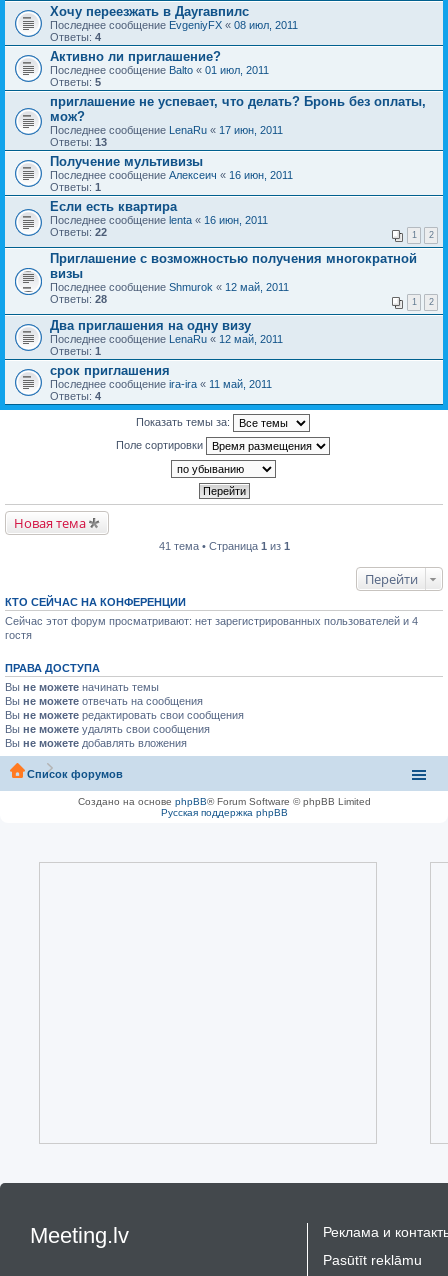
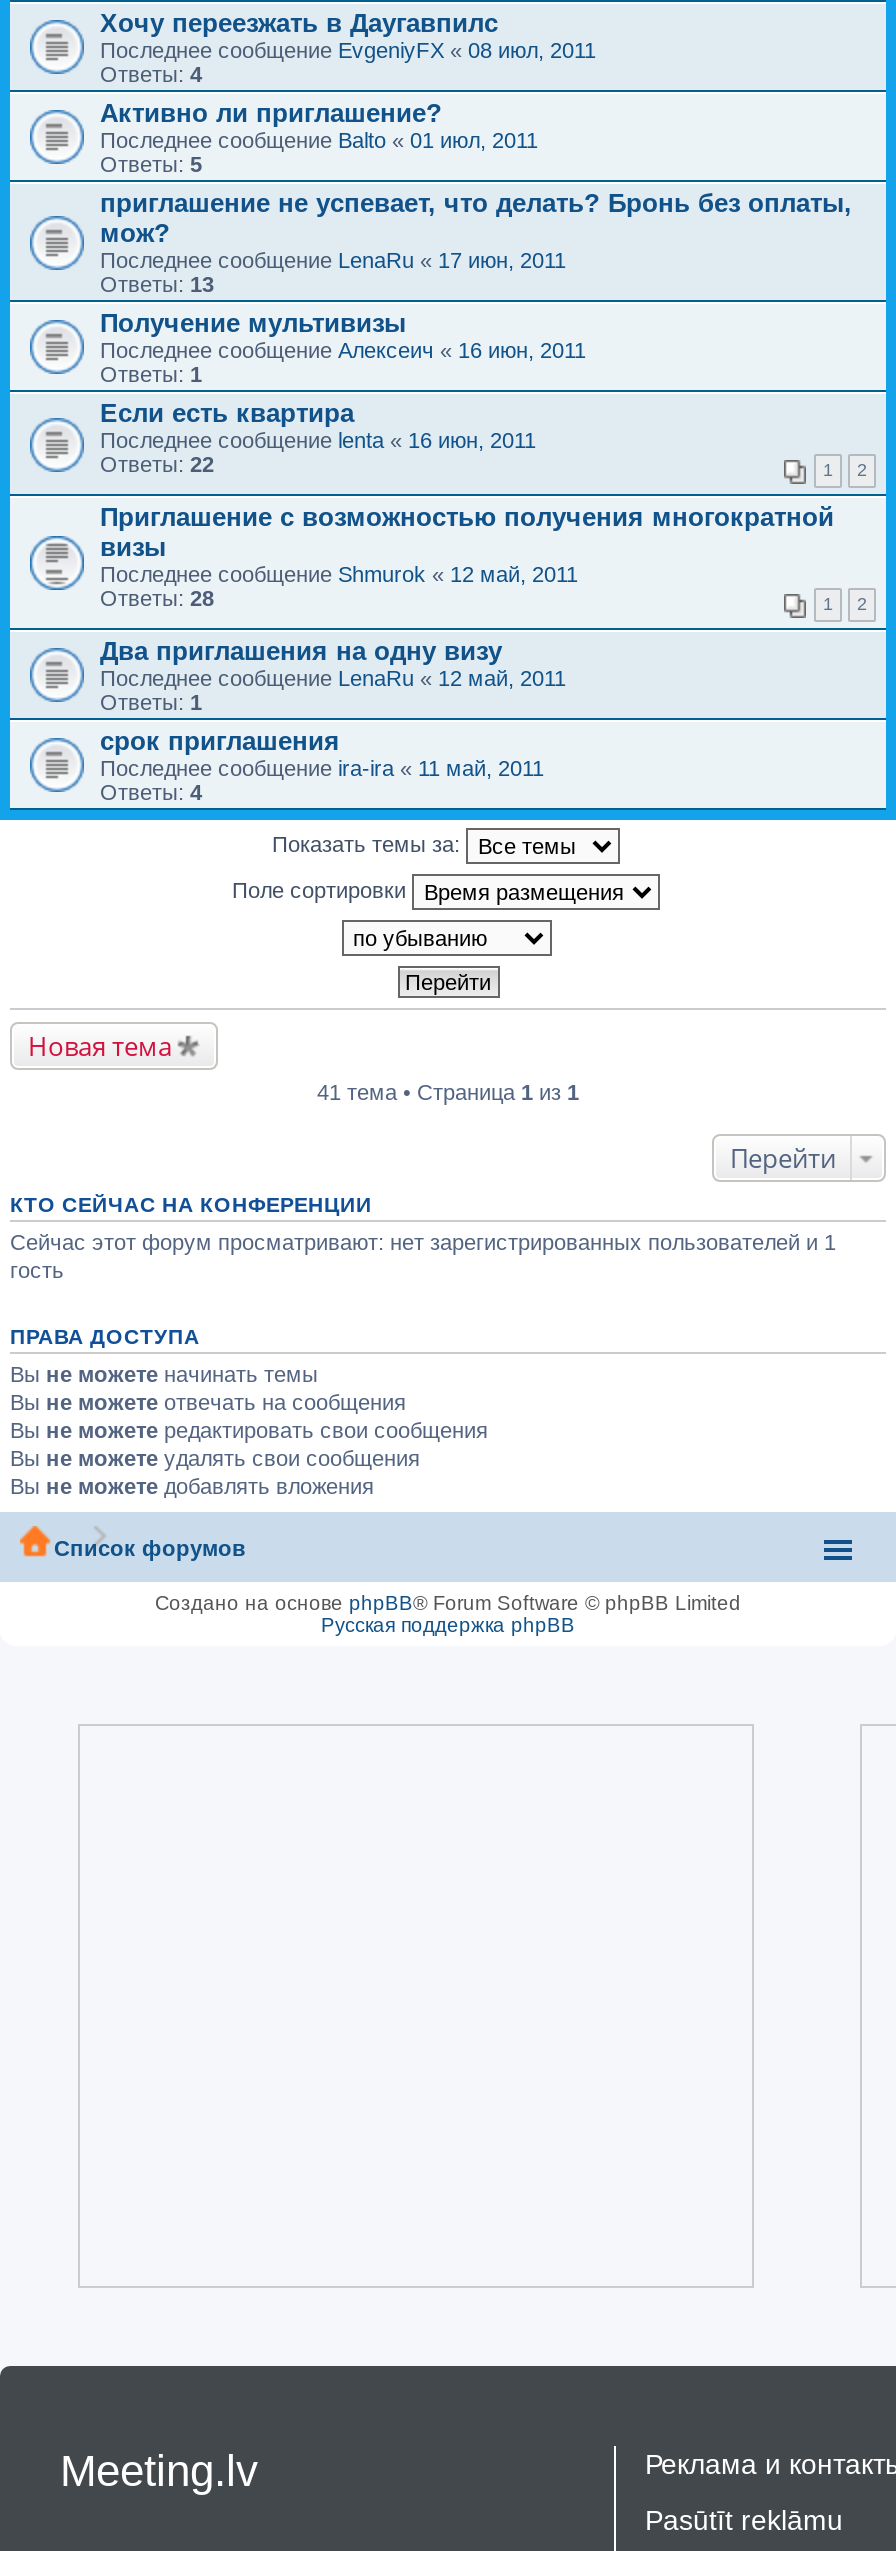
- Сейчас этот форум просматривают: нет зарегистрированных пользователей и 4
- гостя
+ Сейчас этот форум просматривают: нет зарегистрированных пользователей и 1
+ гость
